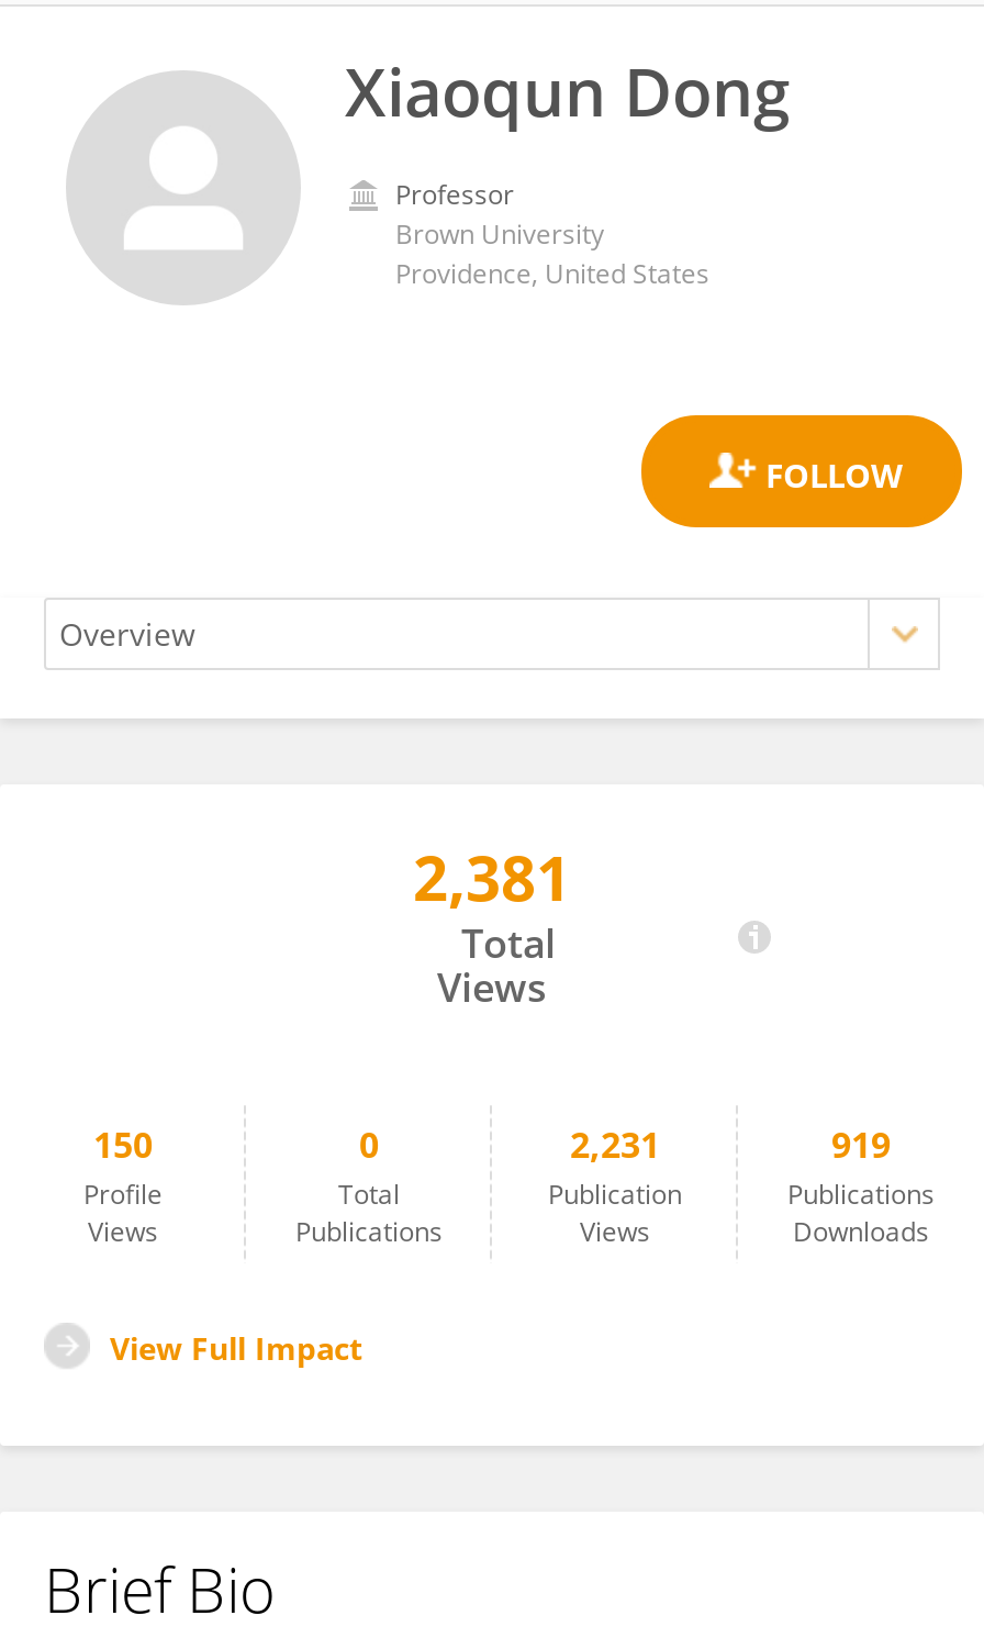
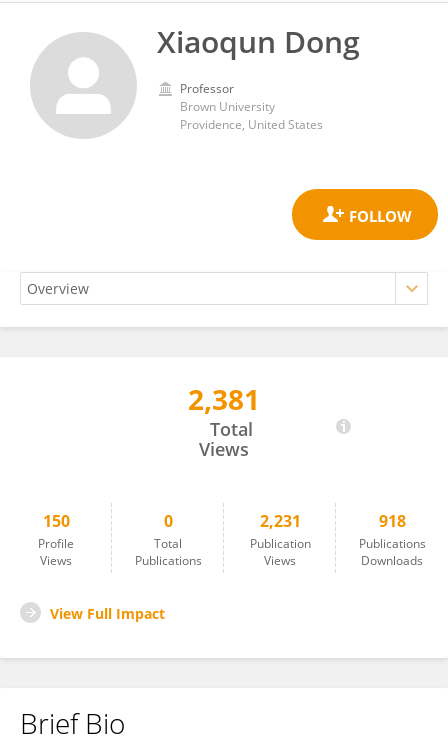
- 919
+ 918
